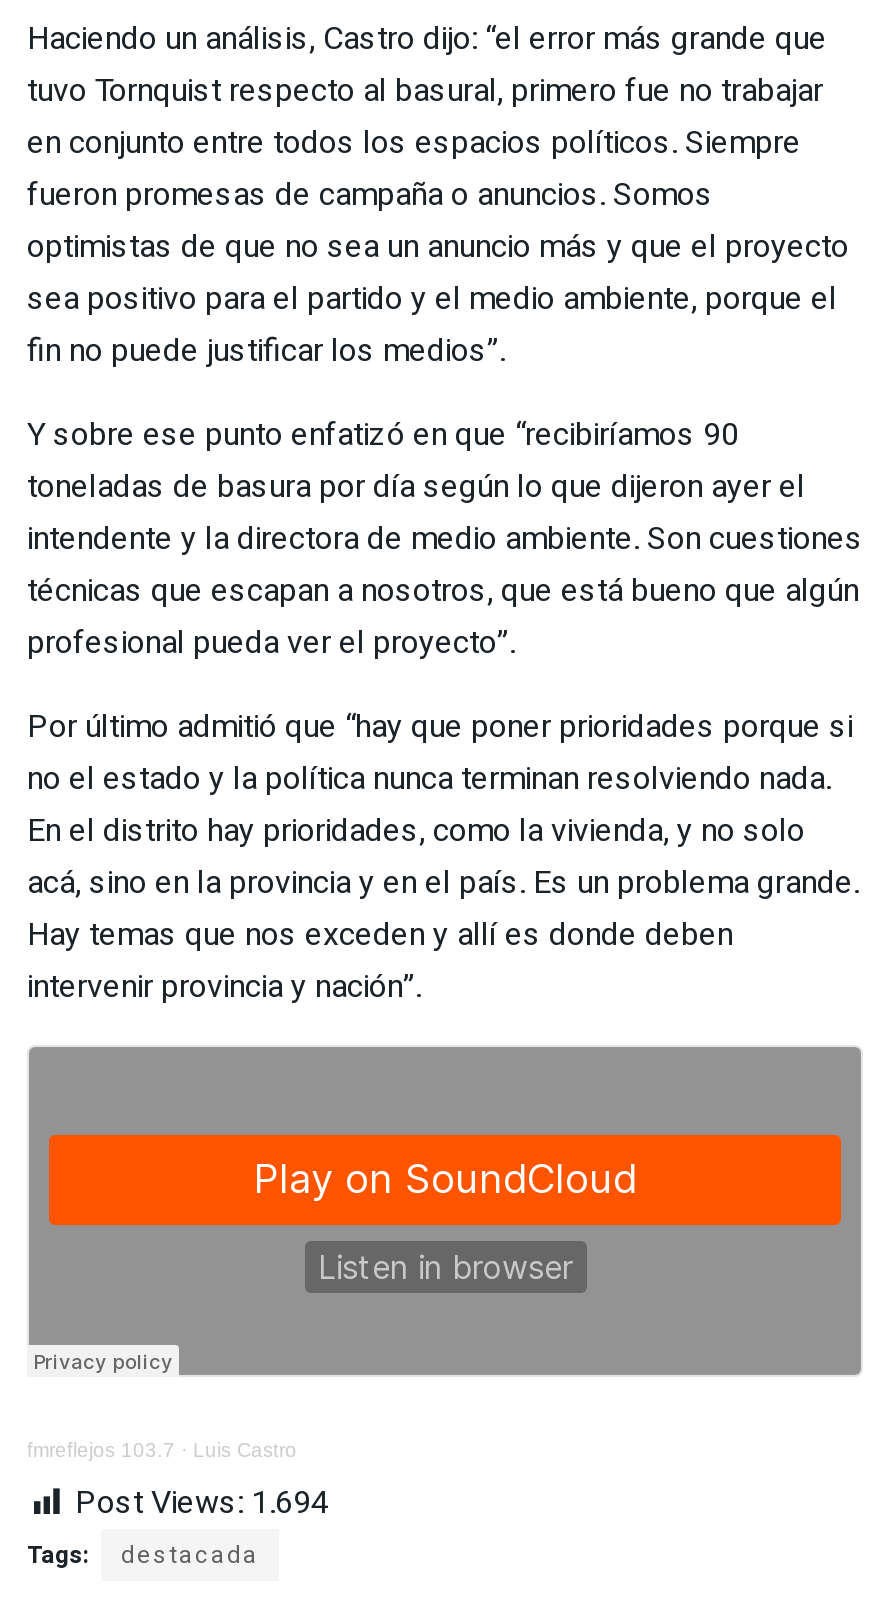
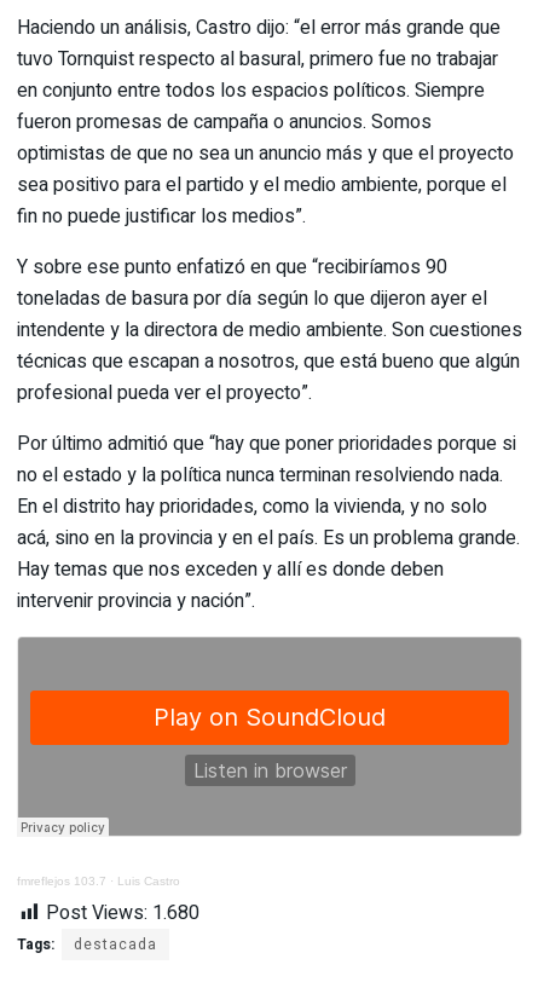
- Post Views: 1.694
+ Post Views: 1.680
